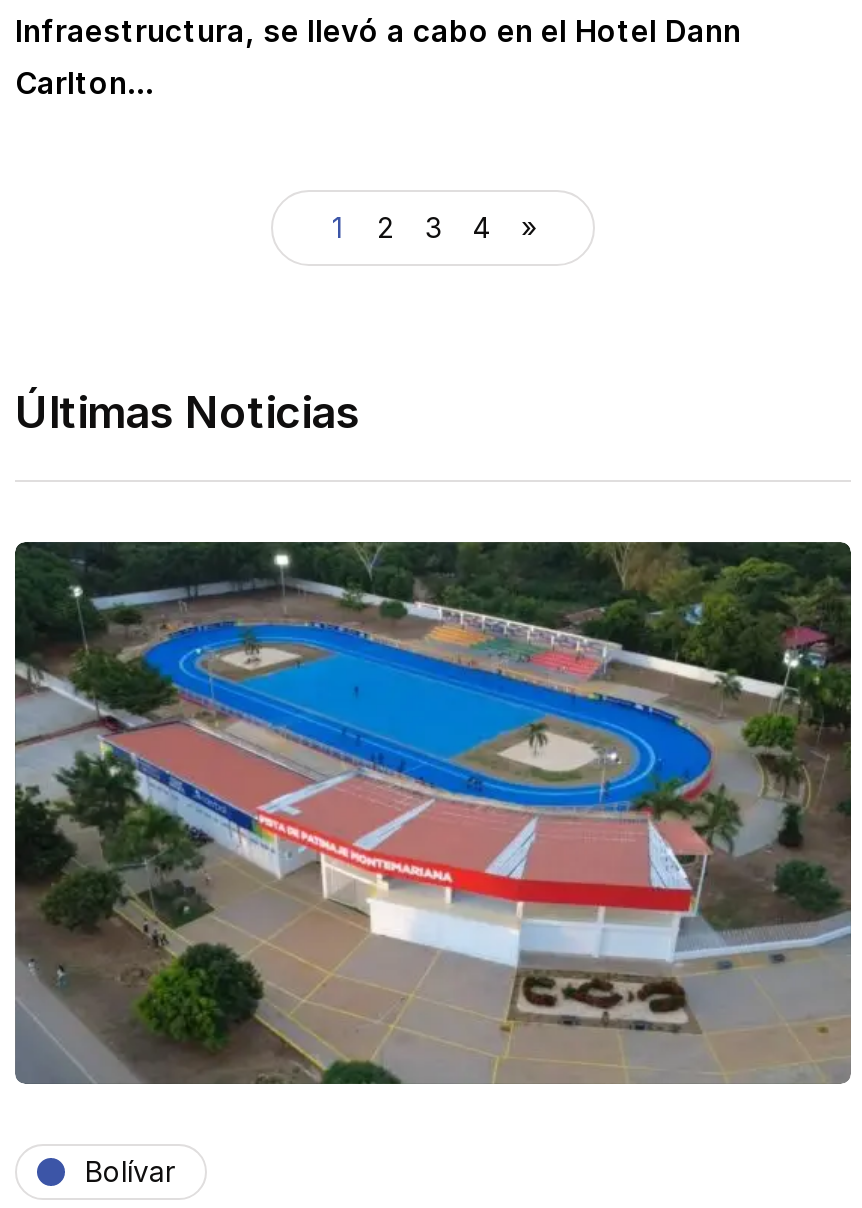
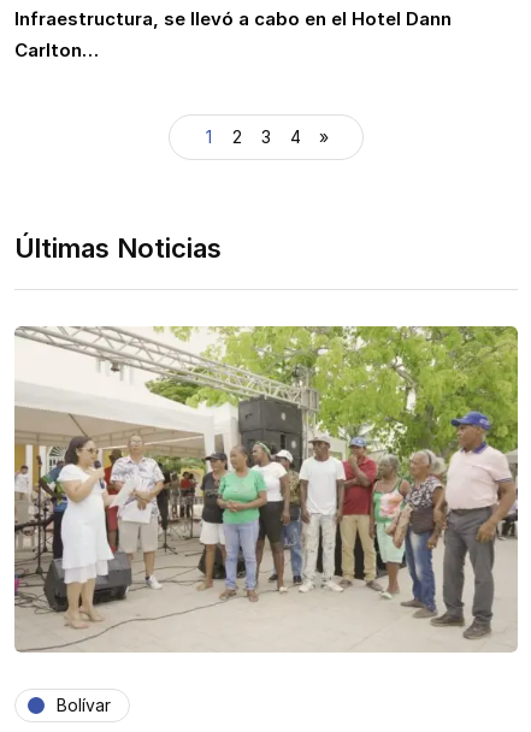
- [image]
+ [image]
